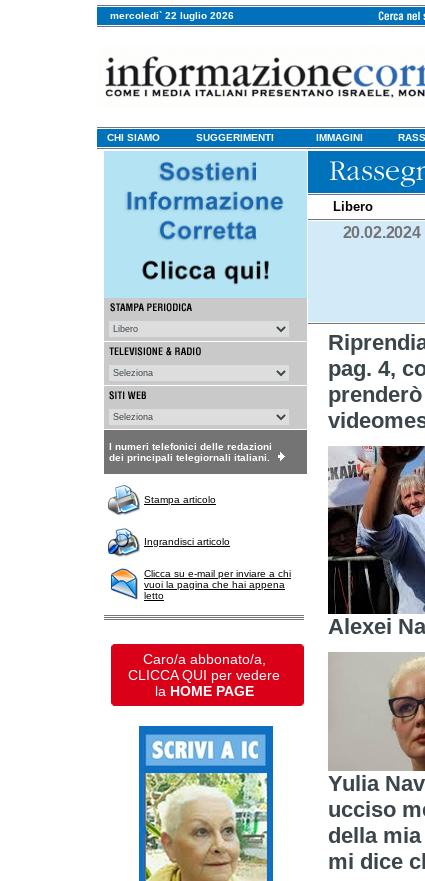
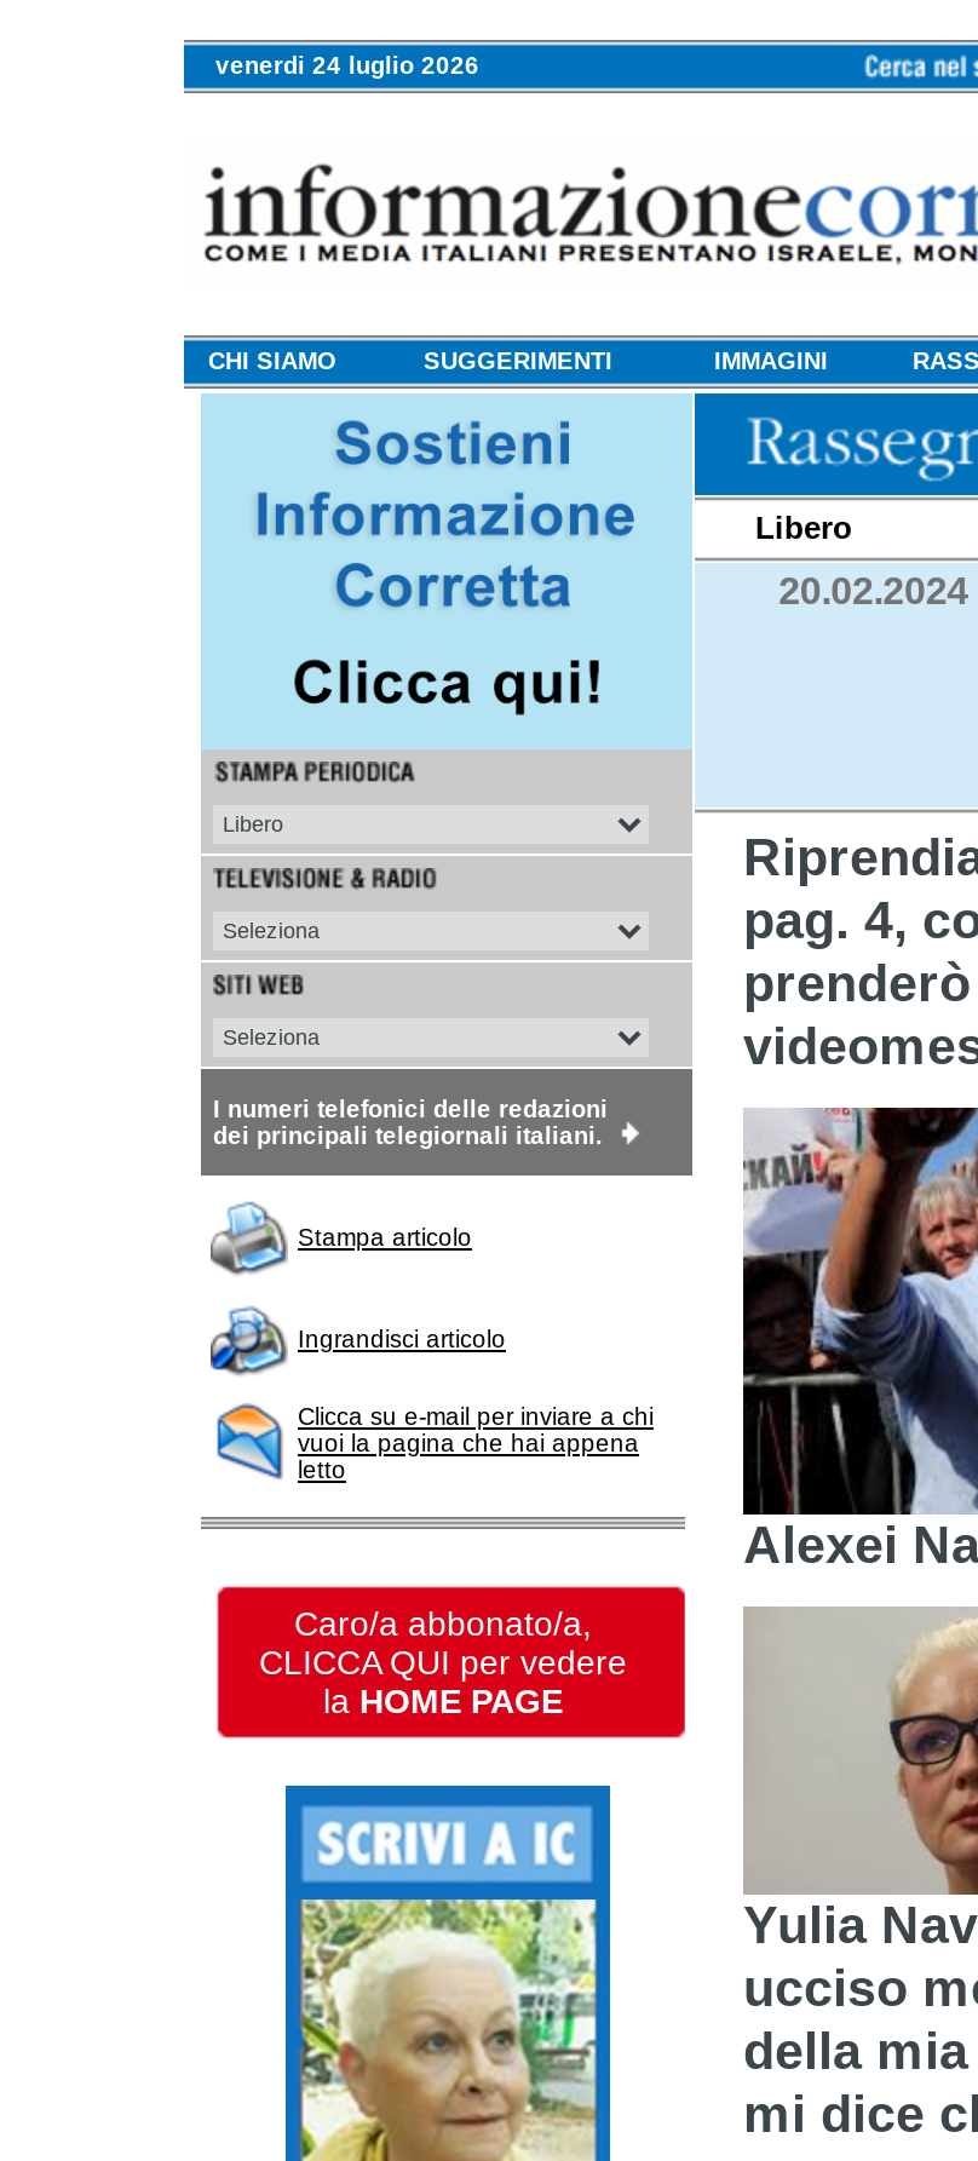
- mercoledi` 22 luglio 2026
+ venerdi 24 luglio 2026
